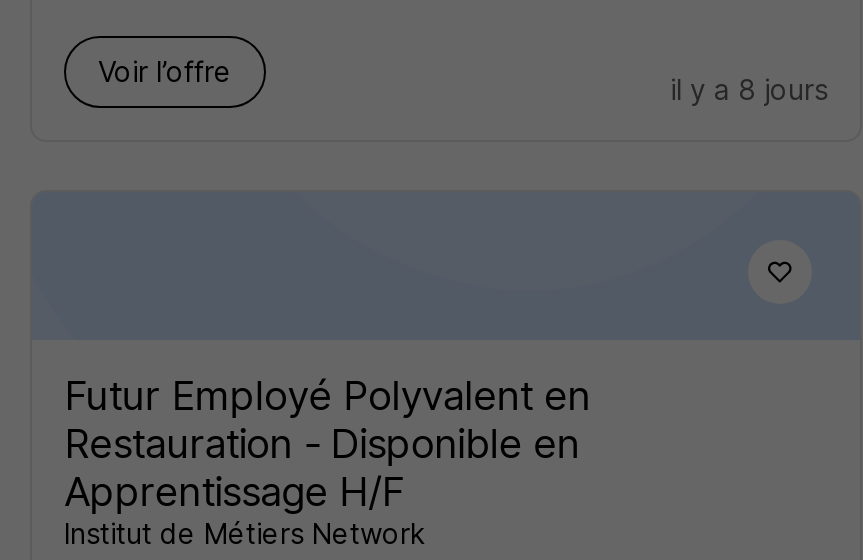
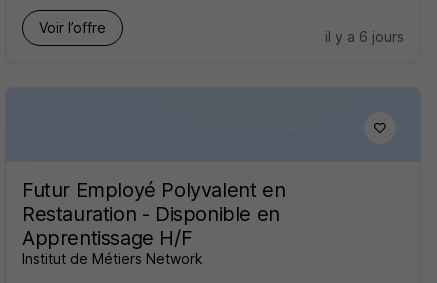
- il y a 8 jours
+ il y a 6 jours
